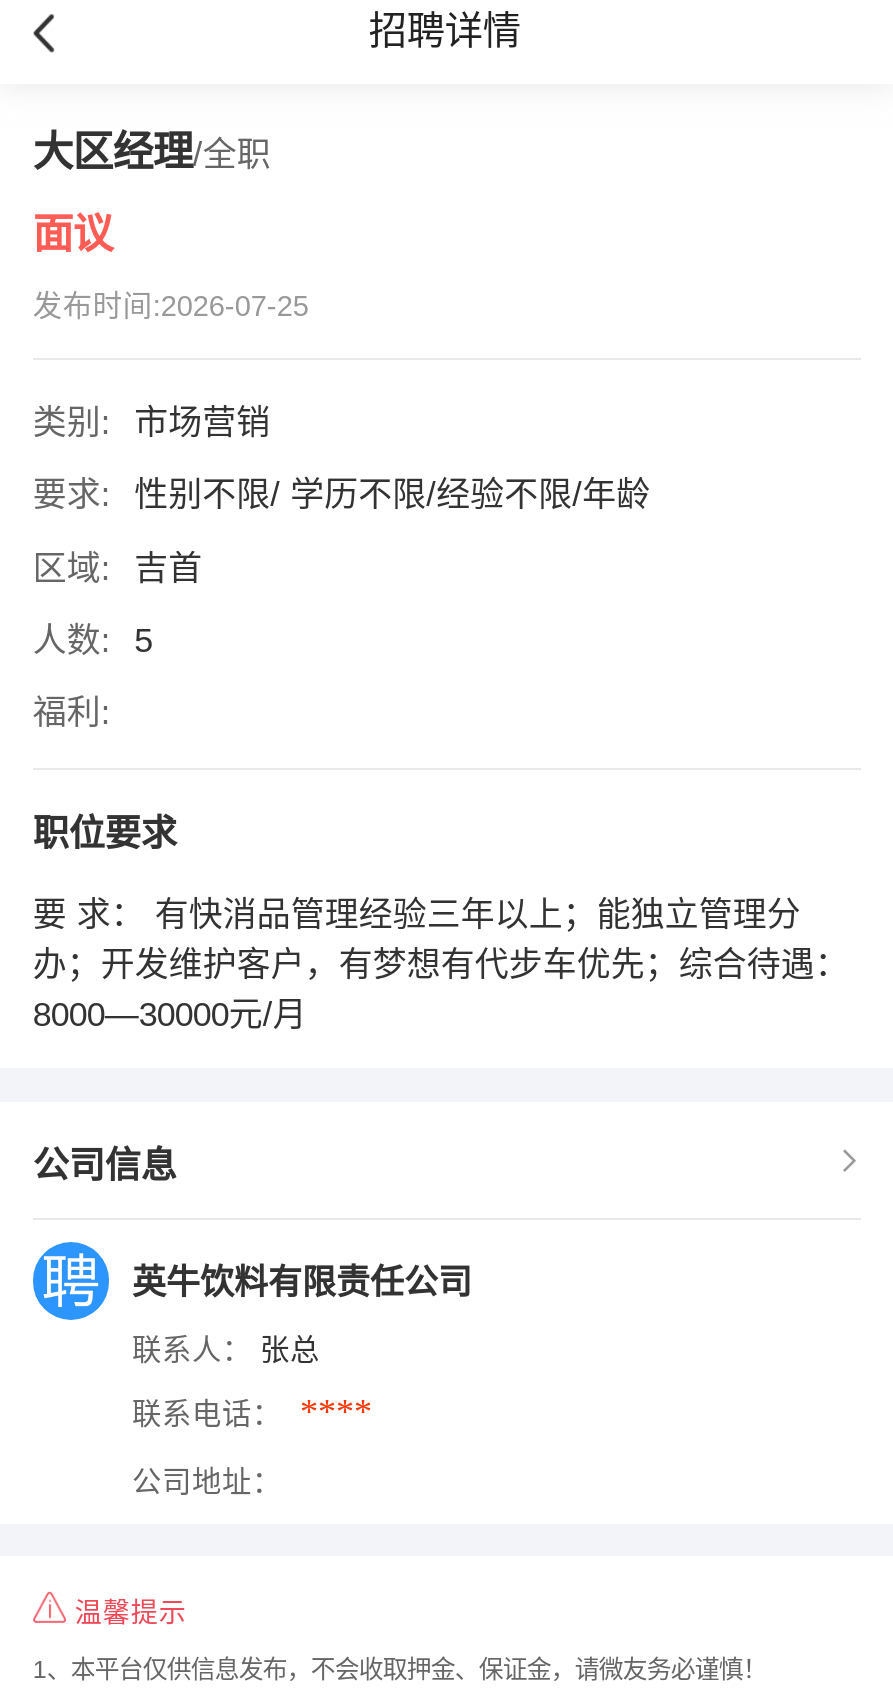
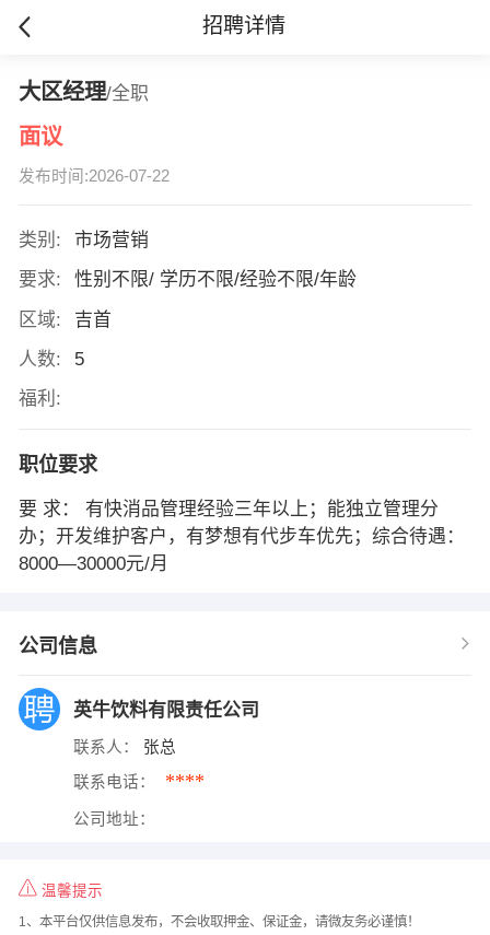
- 发布时间:2026-07-25
+ 发布时间:2026-07-22
